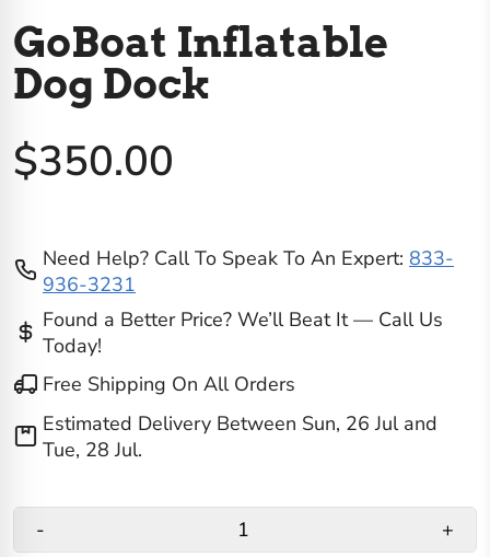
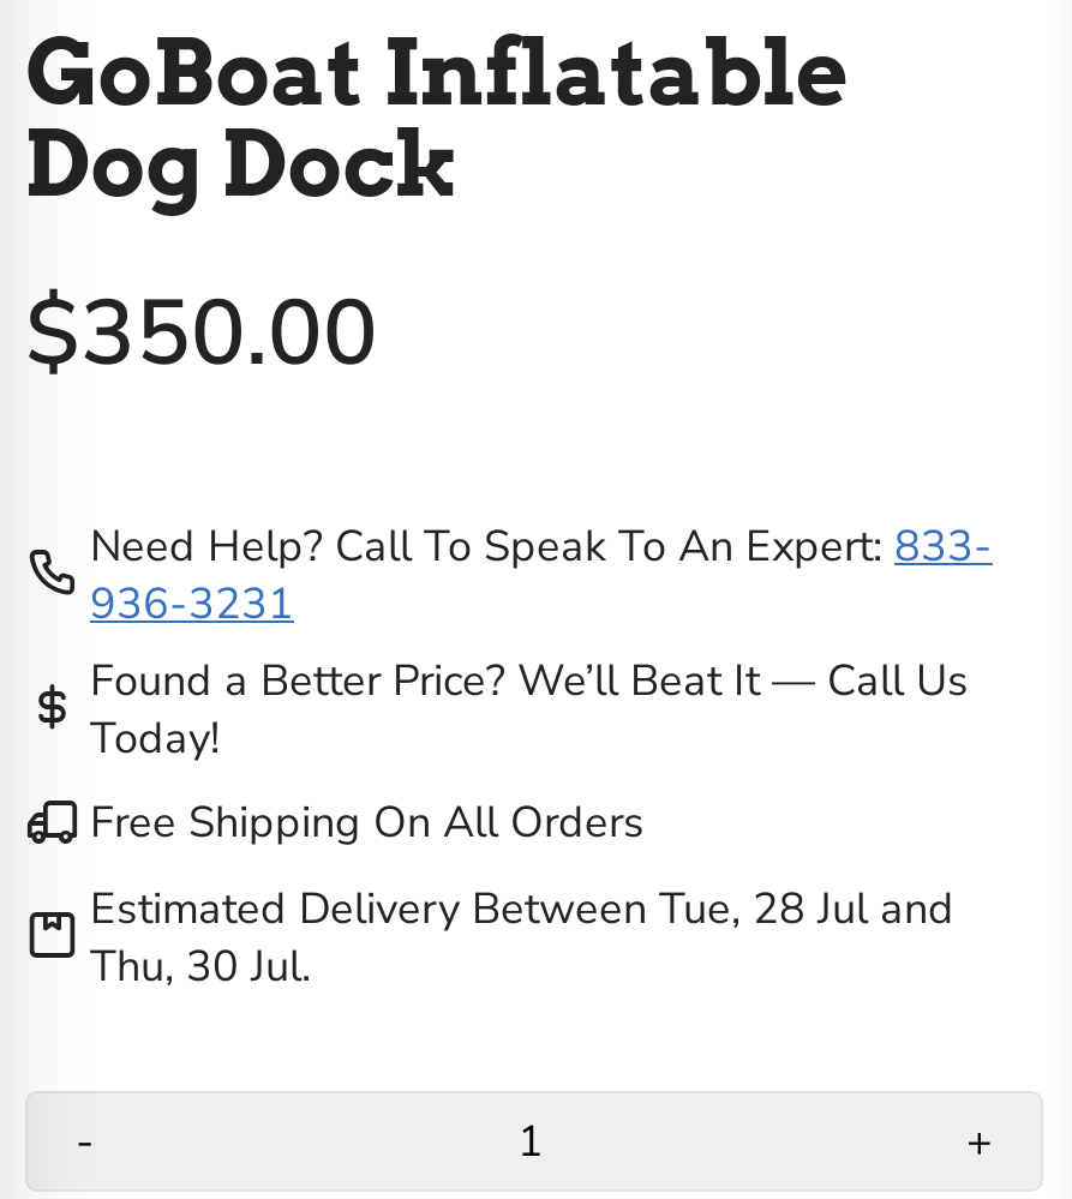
- Estimated Delivery Between Sun, 26 Jul and
+ Estimated Delivery Between Tue, 28 Jul and

- Tue, 28 Jul.
+ Thu, 30 Jul.
